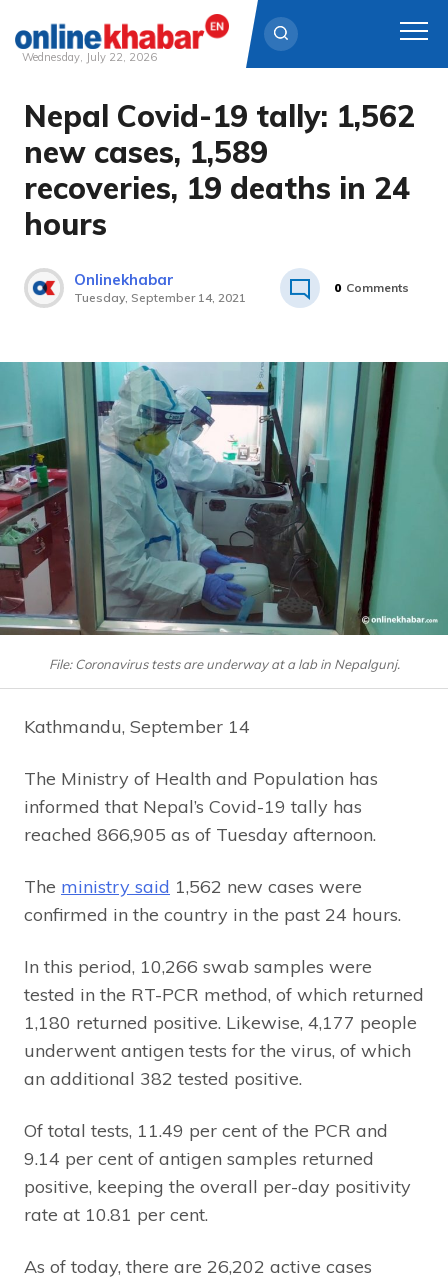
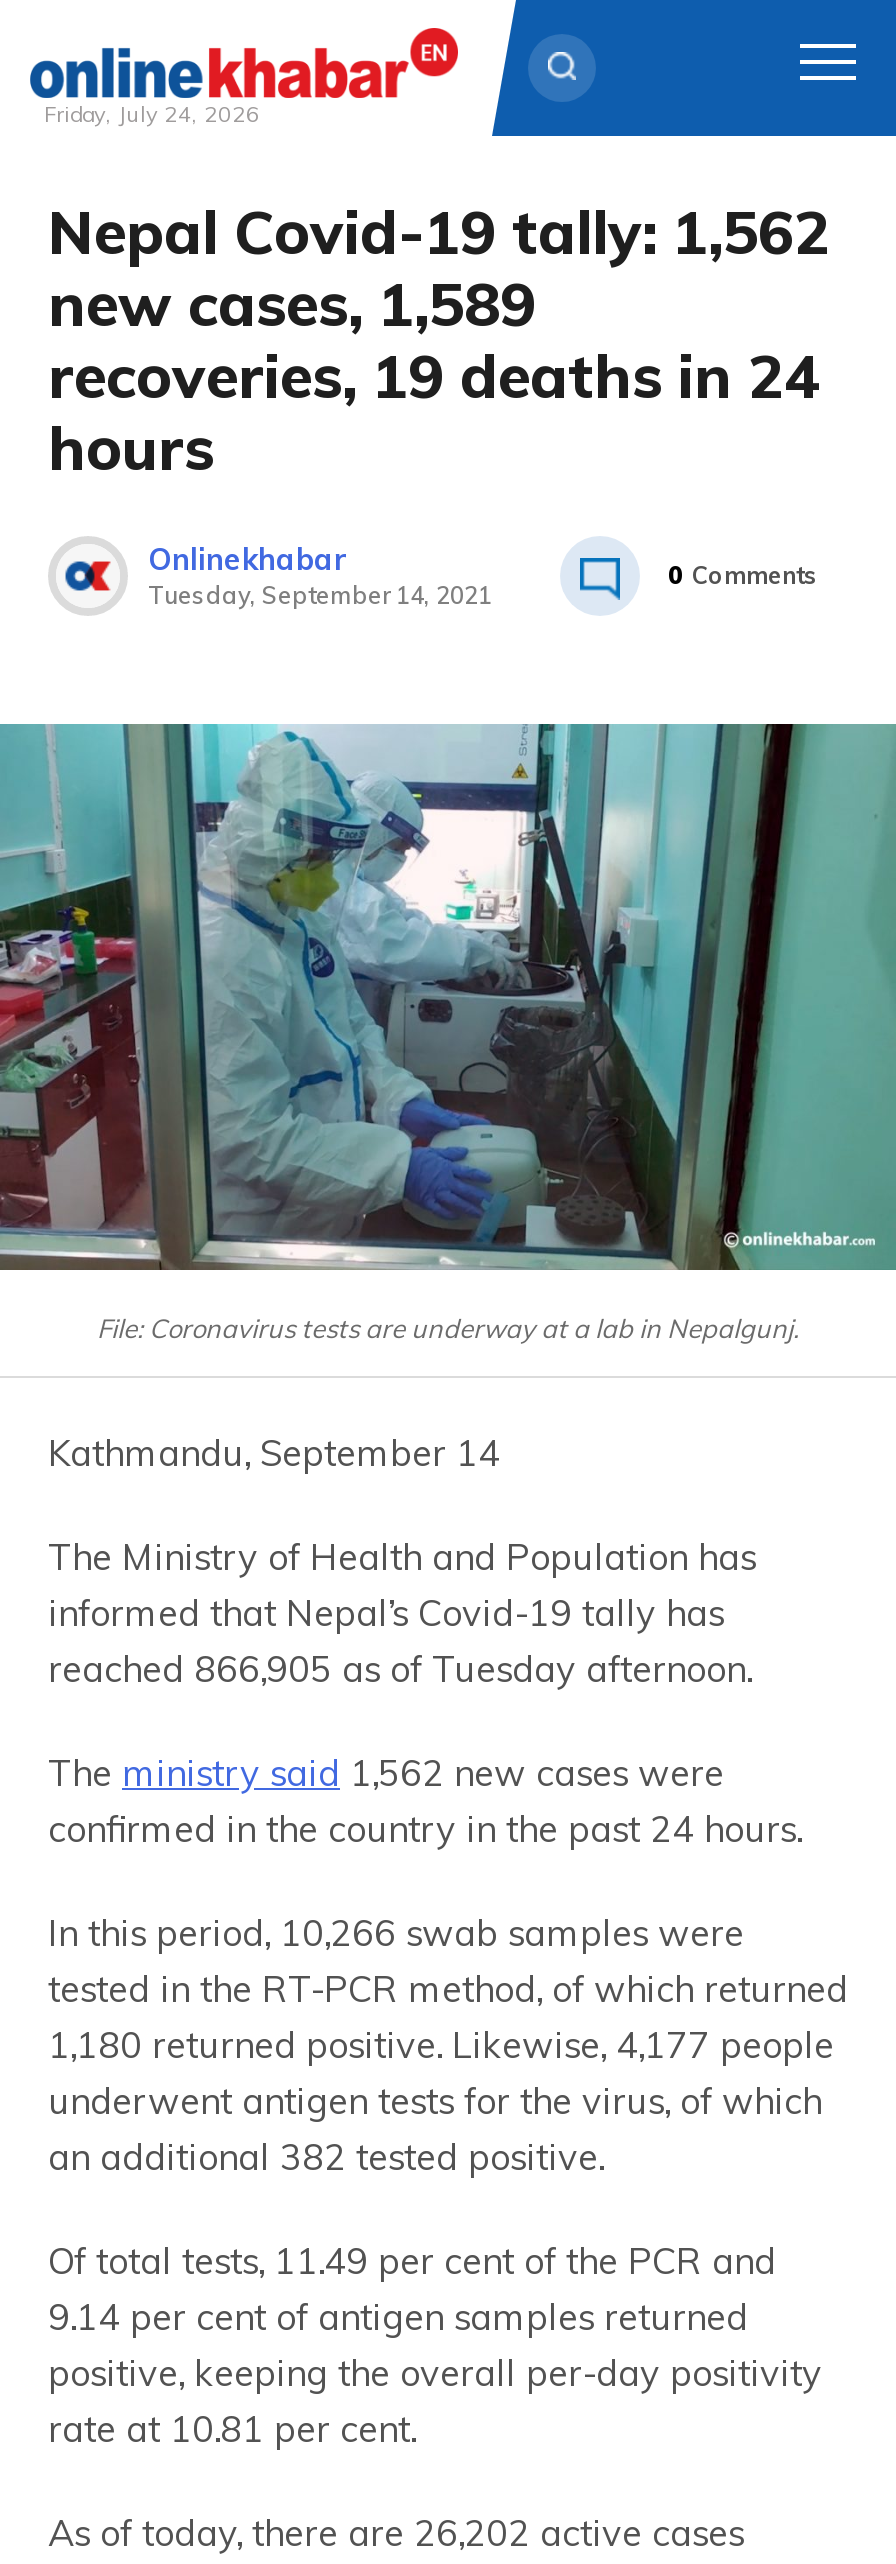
- Wednesday, July 22, 2026
+ Friday, July 24, 2026
